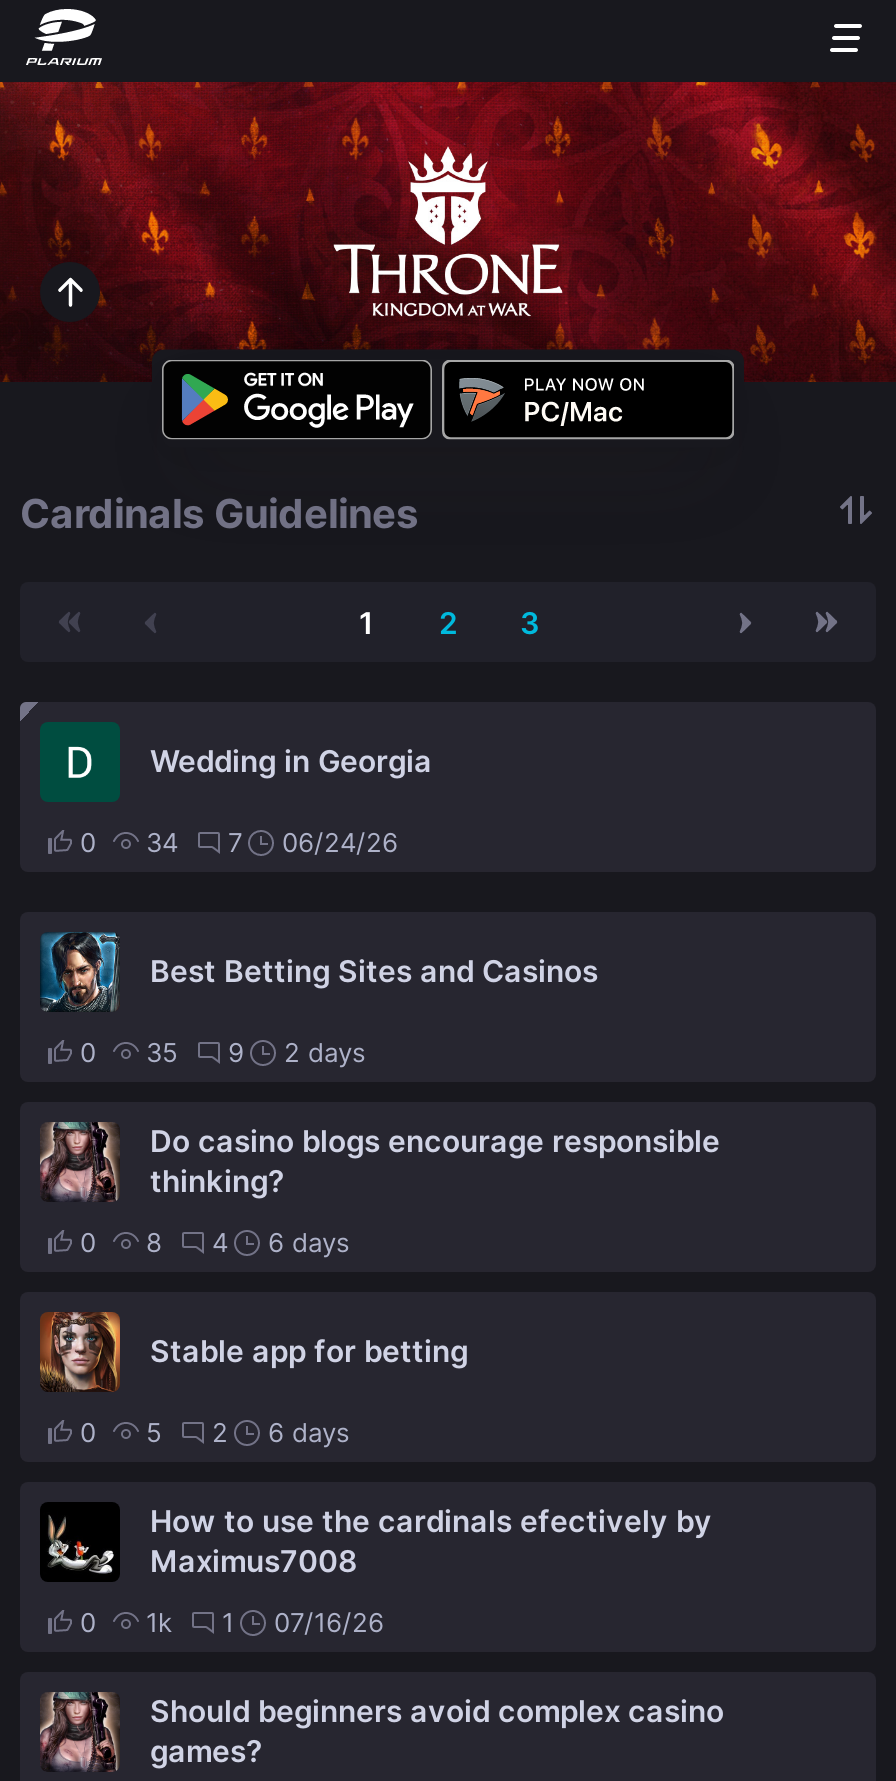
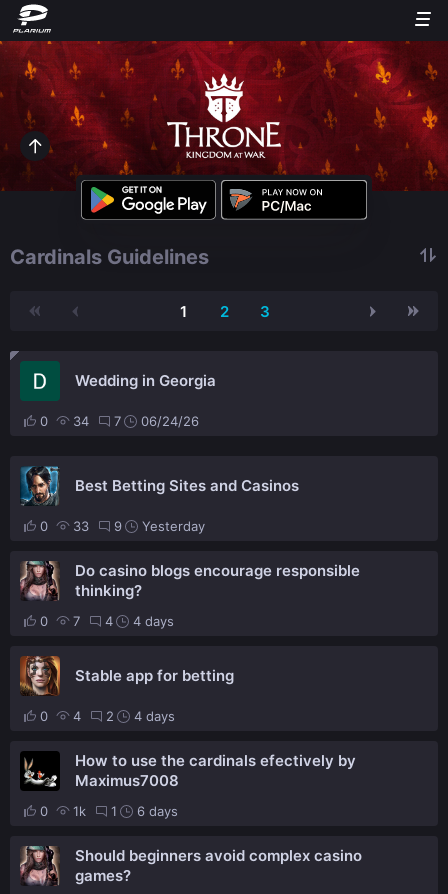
- 35
+ 33

- 2 days
+ Yesterday

- 8
+ 7

- 6 days
+ 4 days

- 5
+ 4

- 6 days
+ 4 days

- 0 1k 1 07/16/26
+ 0 1k 1 6 days
